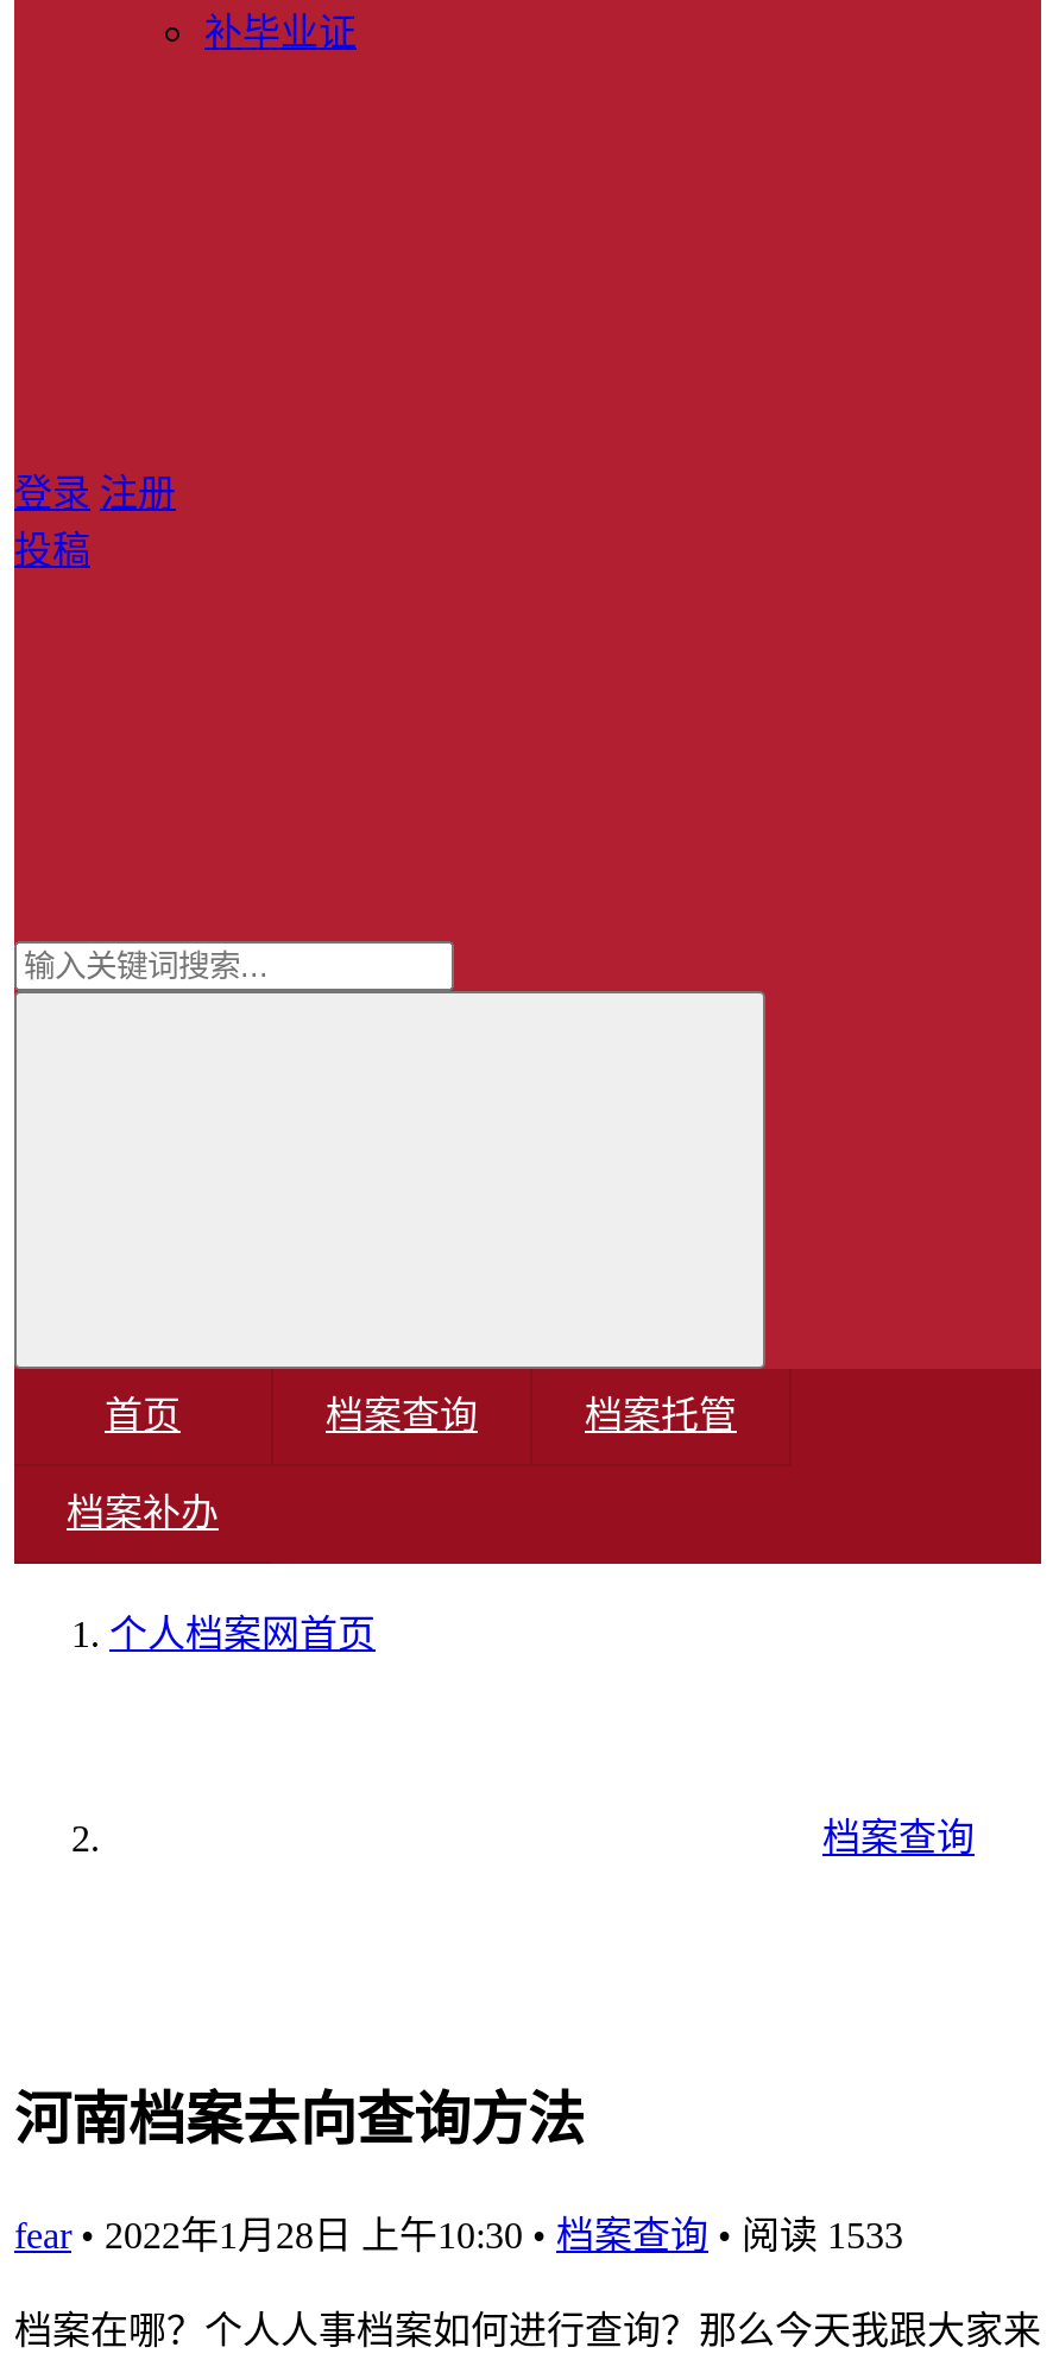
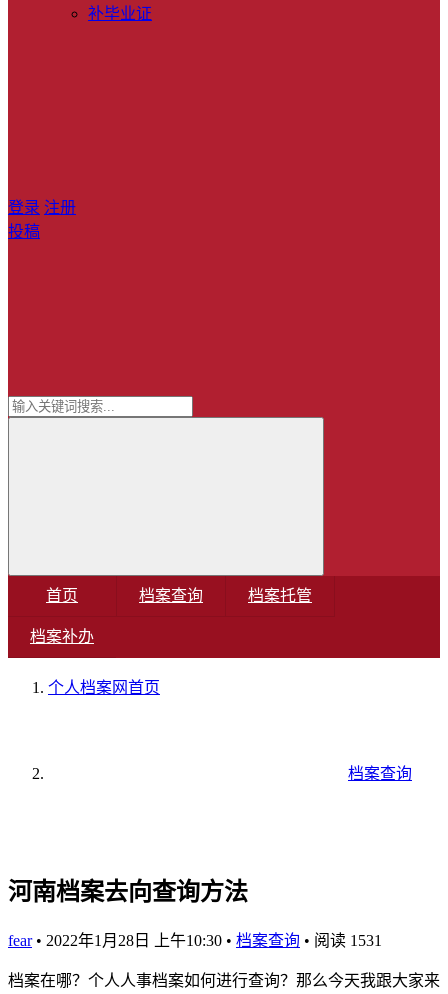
- fear • 2022年1月28日 上午10:30 • 档案查询 • 阅读 1533
+ fear • 2022年1月28日 上午10:30 • 档案查询 • 阅读 1531
